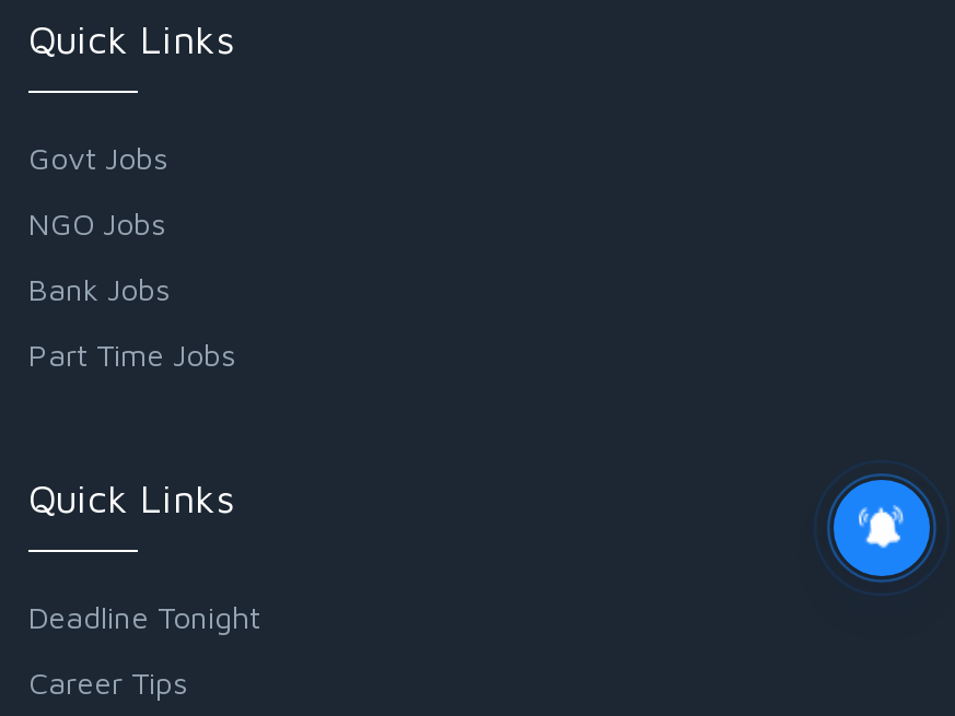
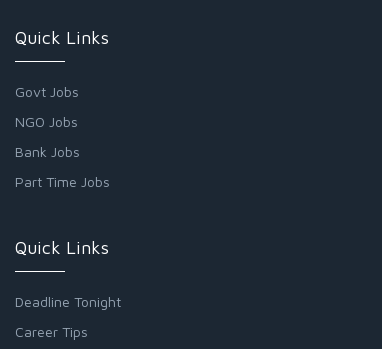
- [image]
